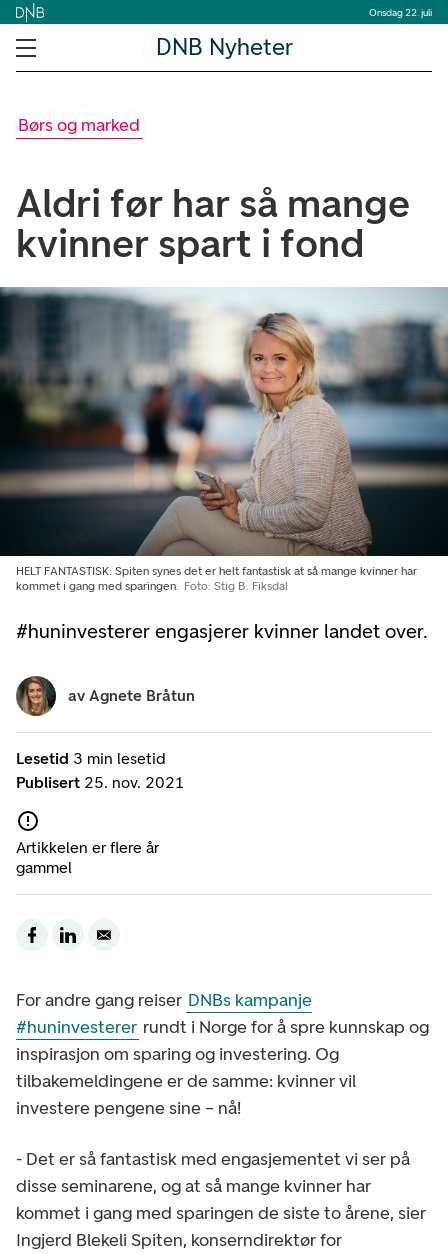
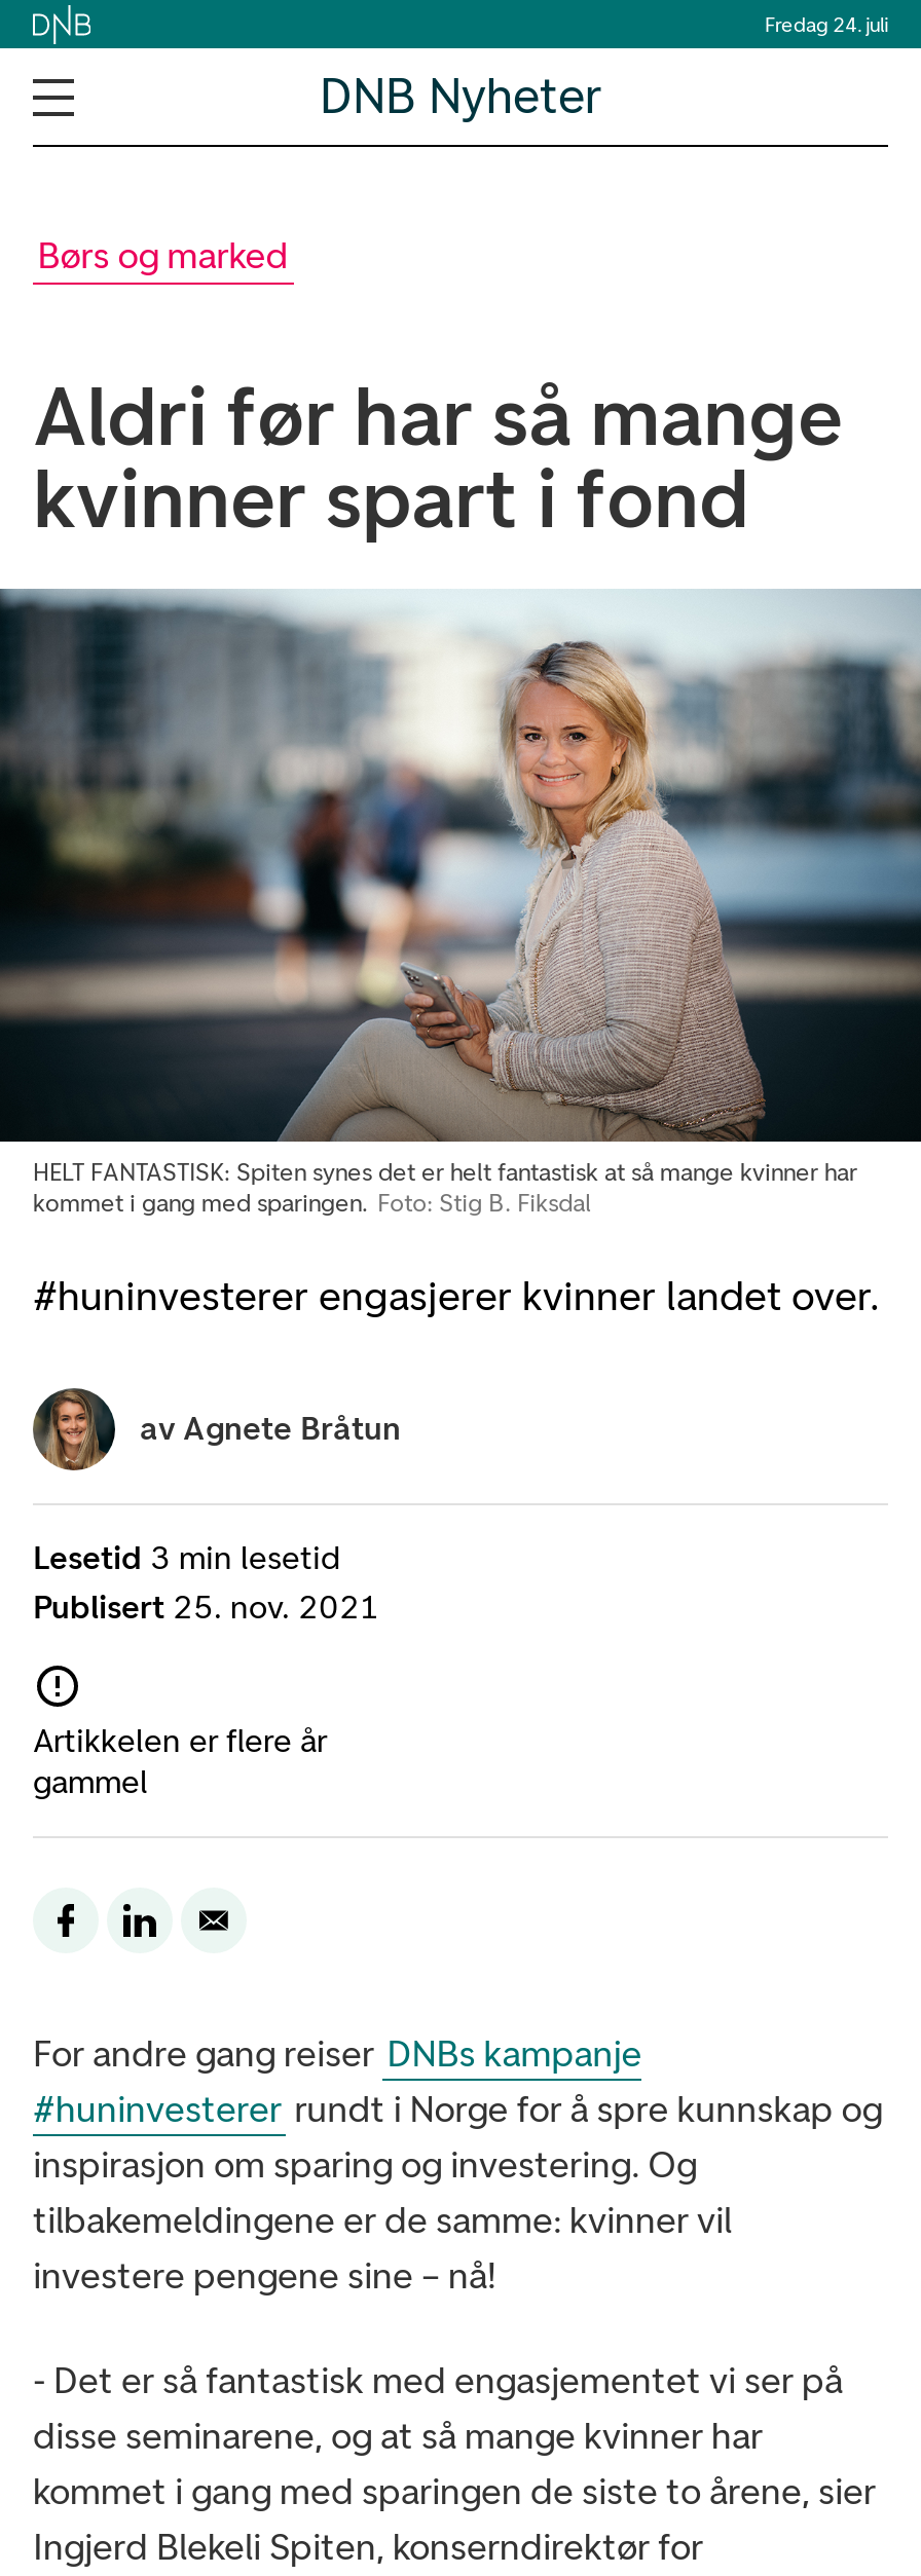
- Onsdag 22. juli
+ Fredag 24. juli
